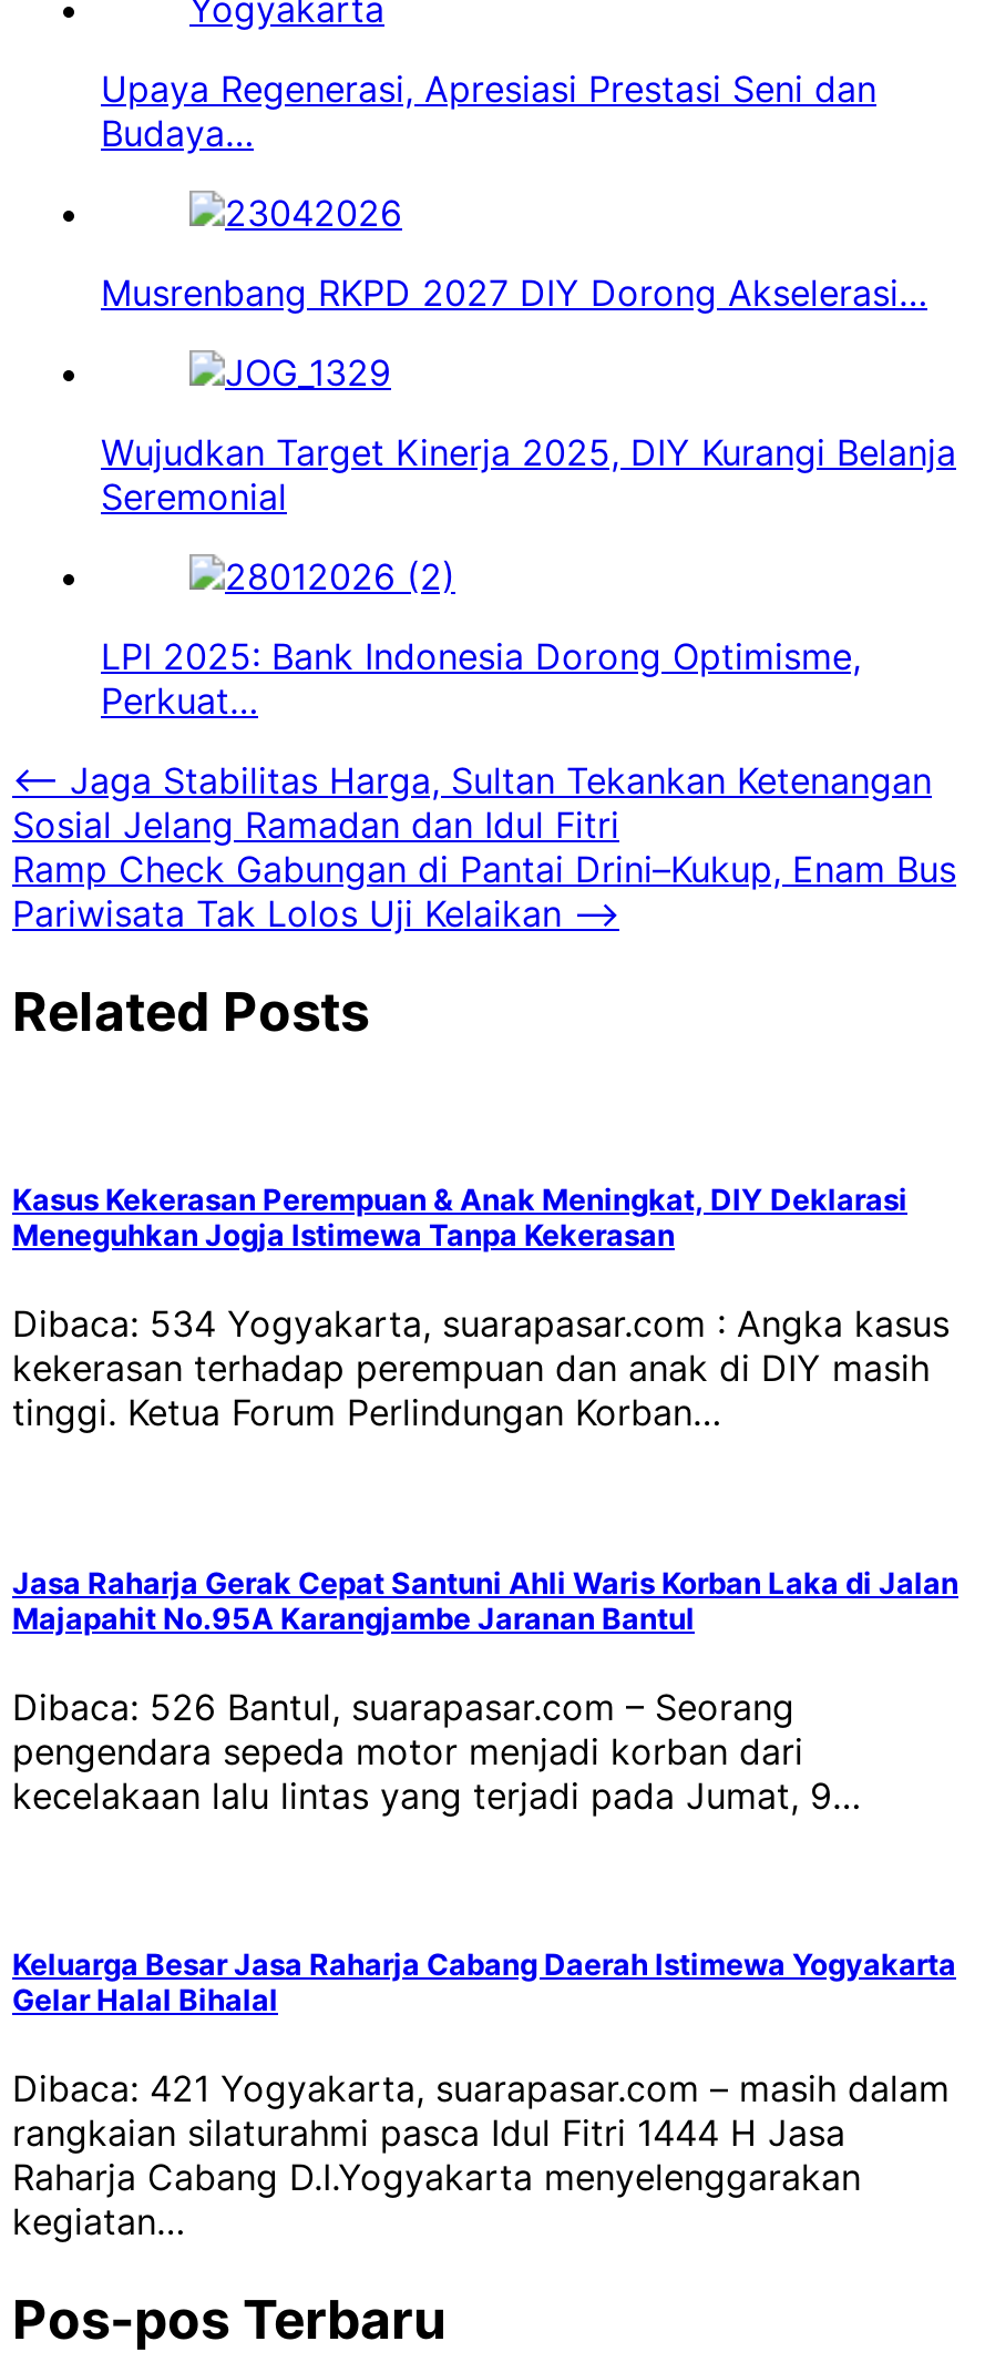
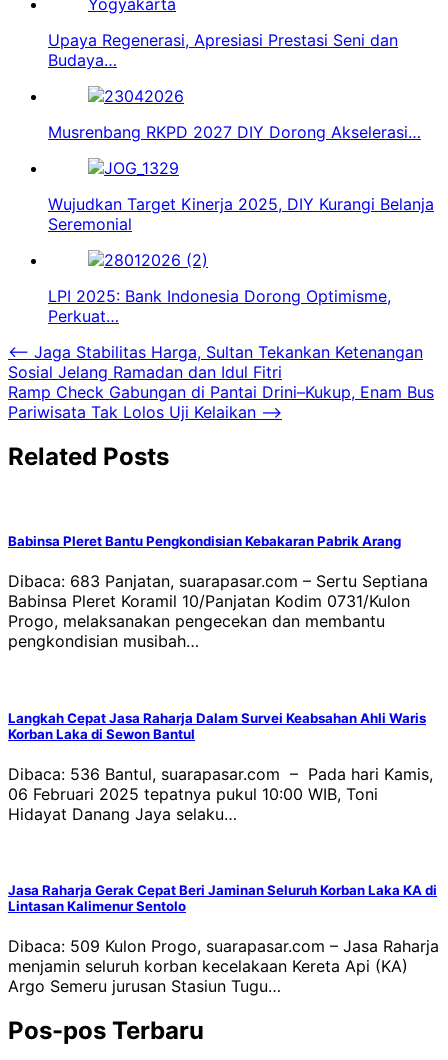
- Kasus Kekerasan Perempuan & Anak Meningkat, DIY Deklarasi
- Meneguhkan Jogja Istimewa Tanpa Kekerasan
+ Babinsa Pleret Bantu Pengkondisian Kebakaran Pabrik Arang

- Dibaca: 534 Yogyakarta, suarapasar.com : Angka kasus
- kekerasan terhadap perempuan dan anak di DIY masih
- tinggi. Ketua Forum Perlindungan Korban…
+ Dibaca: 683 Panjatan, suarapasar.com – Sertu Septiana
+ Babinsa Pleret Koramil 10/Panjatan Kodim 0731/Kulon
+ Progo, melaksanakan pengecekan dan membantu
+ pengkondisian musibah…

- Jasa Raharja Gerak Cepat Santuni Ahli Waris Korban Laka di Jalan
- Majapahit No.95A Karangjambe Jaranan Bantul
+ Langkah Cepat Jasa Raharja Dalam Survei Keabsahan Ahli Waris
+ Korban Laka di Sewon Bantul

- Dibaca: 526 Bantul, suarapasar.com – Seorang
- pengendara sepeda motor menjadi korban dari
- kecelakaan lalu lintas yang terjadi pada Jumat, 9…
+ Dibaca: 536 Bantul, suarapasar.com – Pada hari Kamis,
+ 06 Februari 2025 tepatnya pukul 10:00 WIB, Toni
+ Hidayat Danang Jaya selaku…

- Keluarga Besar Jasa Raharja Cabang Daerah Istimewa Yogyakarta
- Gelar Halal Bihalal
+ Jasa Raharja Gerak Cepat Beri Jaminan Seluruh Korban Laka KA di
+ Lintasan Kalimenur Sentolo

- Dibaca: 421 Yogyakarta, suarapasar.com – masih dalam
- rangkaian silaturahmi pasca Idul Fitri 1444 H Jasa
- Raharja Cabang D.I.Yogyakarta menyelenggarakan
- kegiatan…
+ Dibaca: 509 Kulon Progo, suarapasar.com – Jasa Raharja
+ menjamin seluruh korban kecelakaan Kereta Api (KA)
+ Argo Semeru jurusan Stasiun Tugu…
